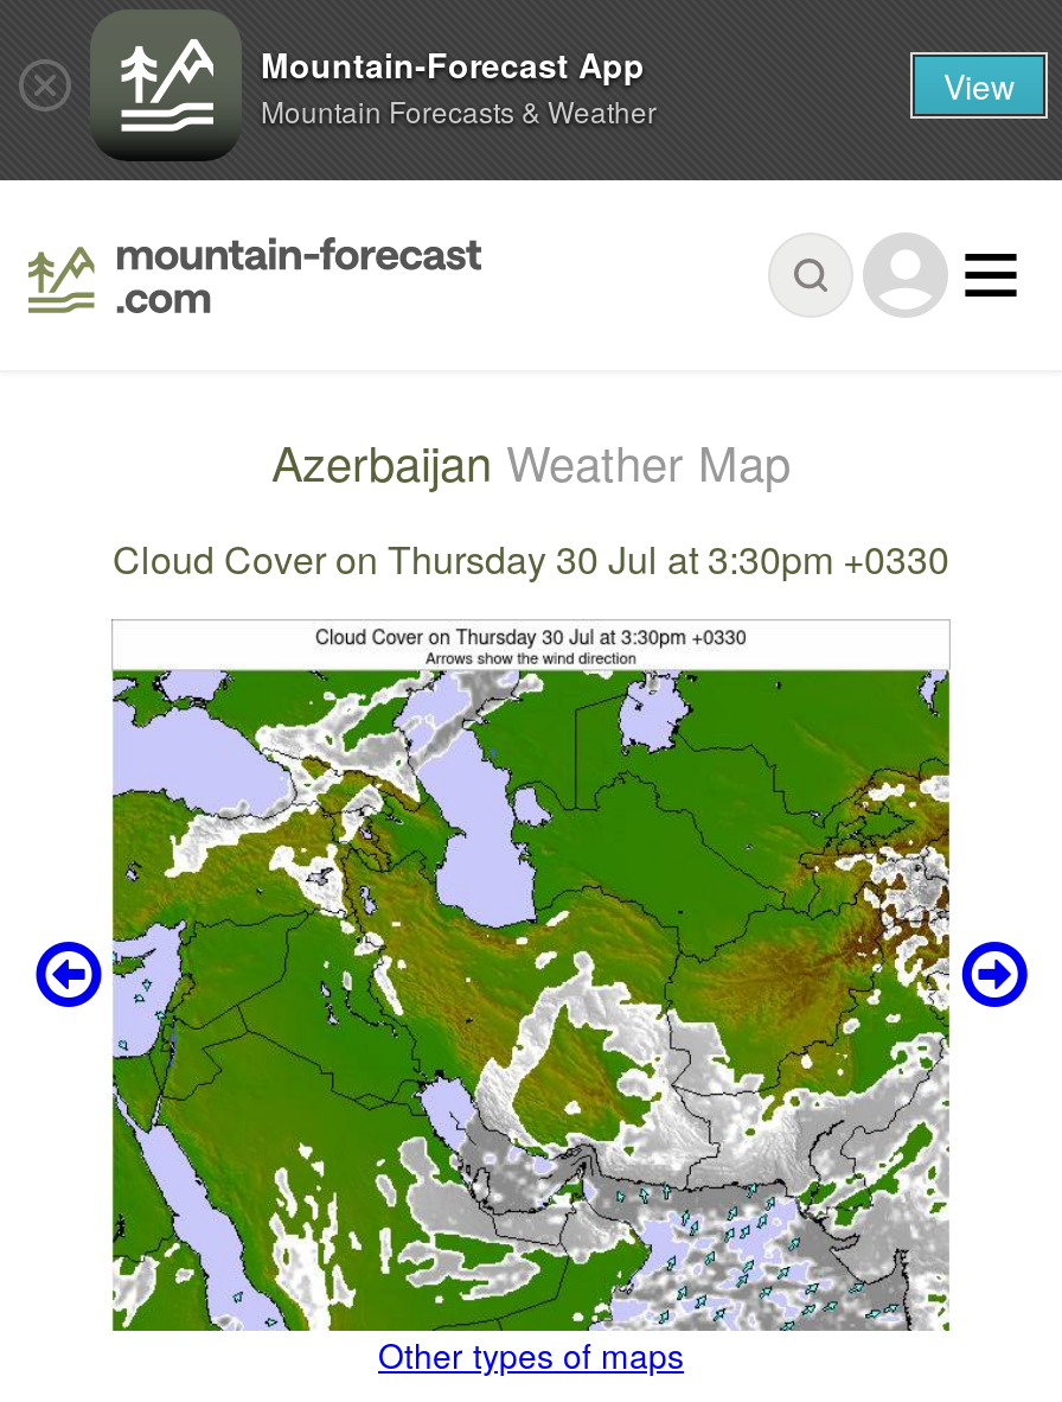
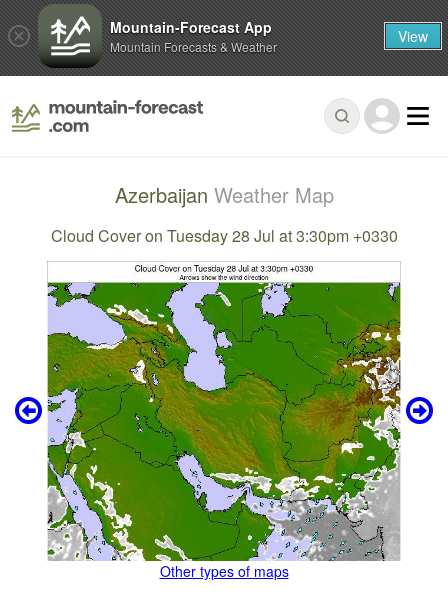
- Cloud Cover on Thursday 30 Jul at 3:30pm +0330
+ Cloud Cover on Tuesday 28 Jul at 3:30pm +0330

- [image]
+ [image]
